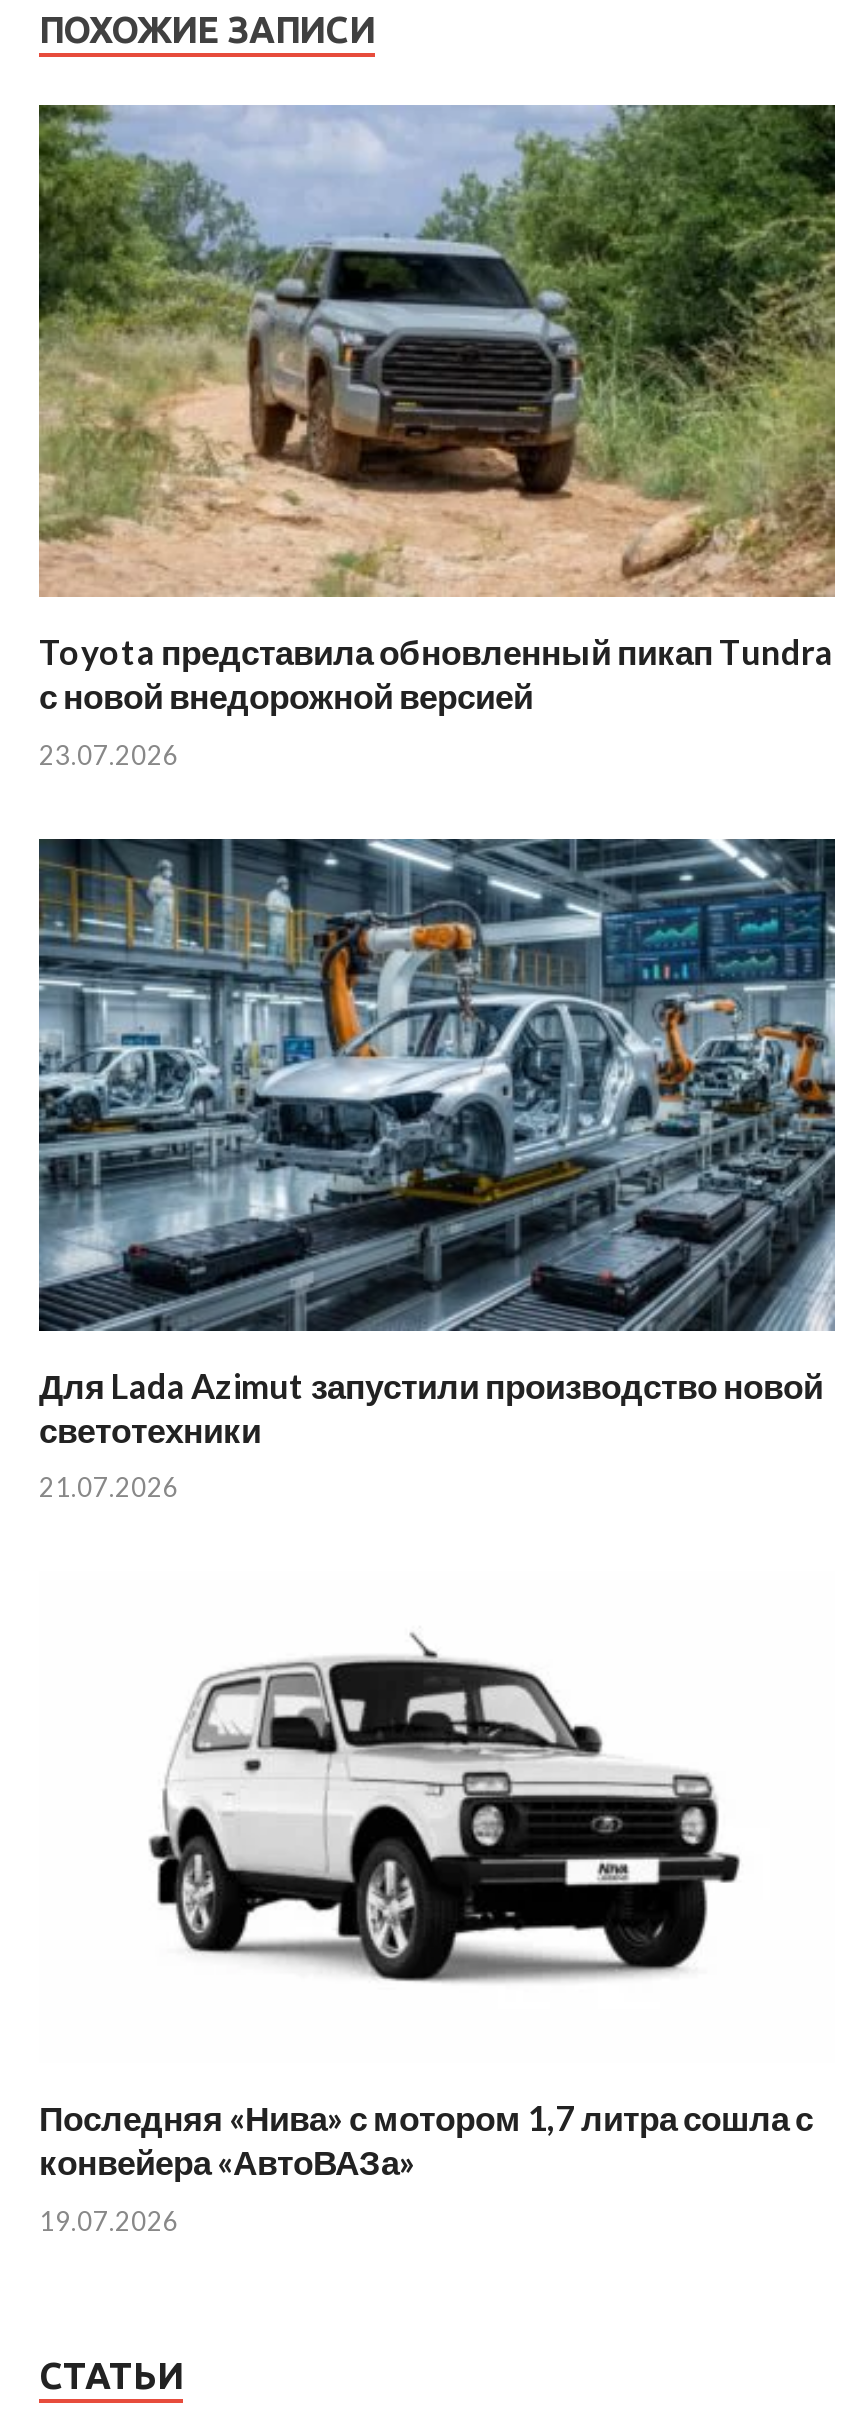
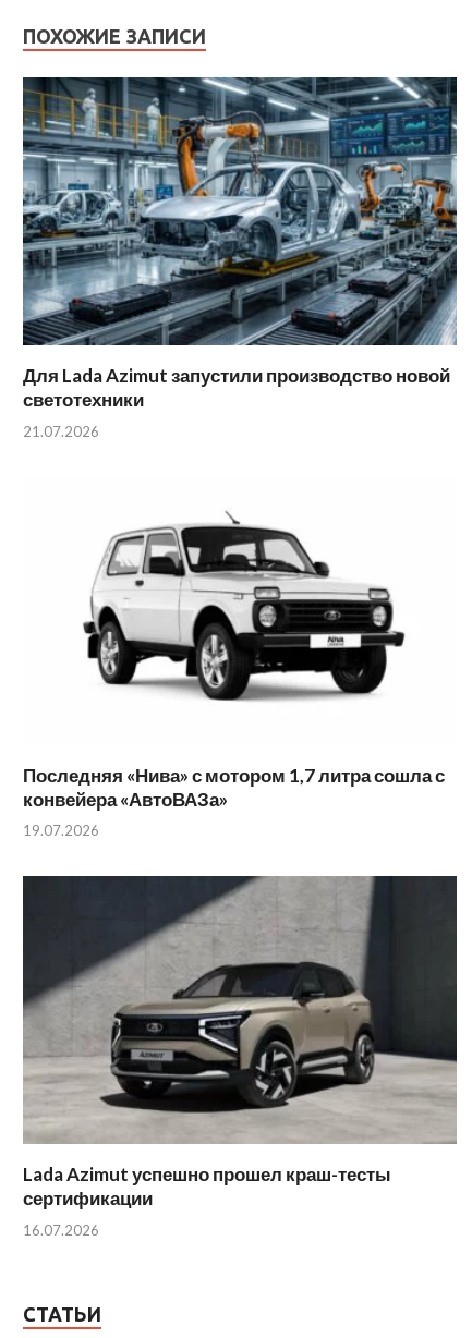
- [image]
- Toyota представила обновленный пикап Tundra
- с новой внедорожной версией
- 23.07.2026

moved up: [image] | Для Lada Azimut запустили производство новой | светотехники | 21.07.2026 | Последняя «Нива» с мотором 1,7 литра сошла с | конвейера «АвтоВАЗа» | 19.07.2026

+ [image]
+ Lada Azimut успешно прошел краш-тесты
+ сертификации
+ 16.07.2026
